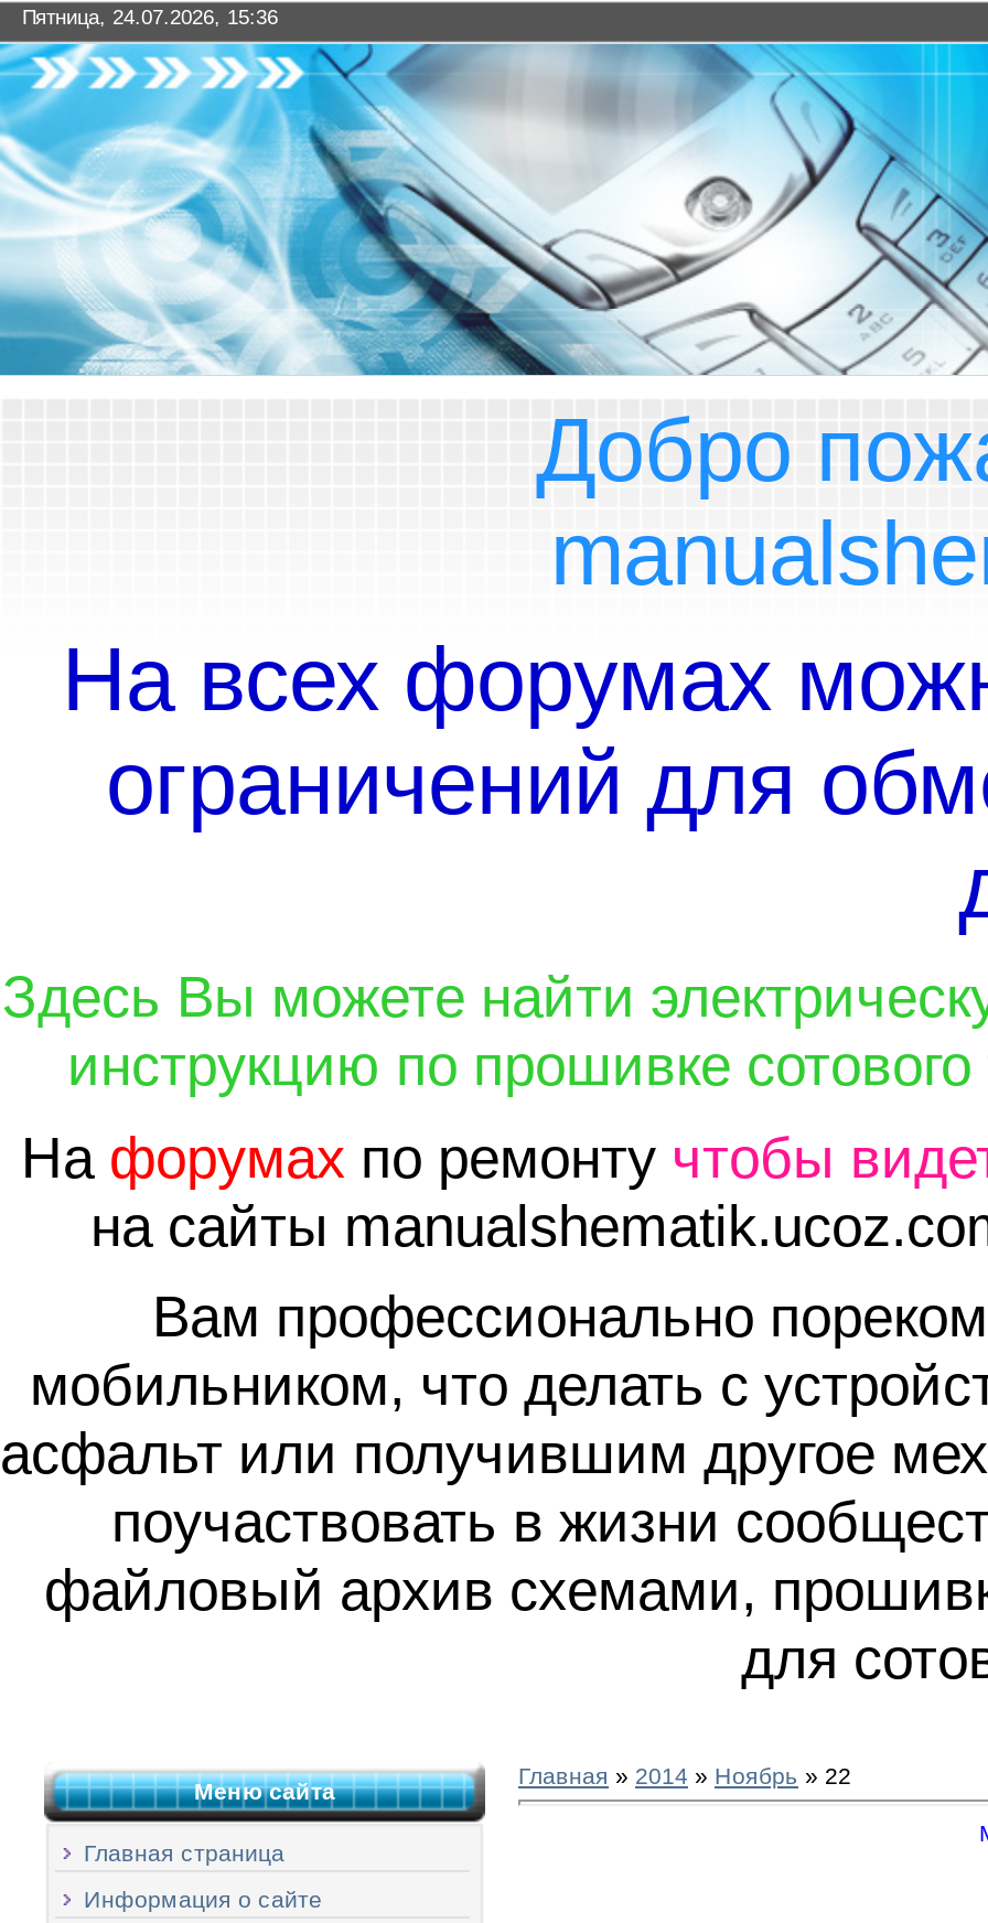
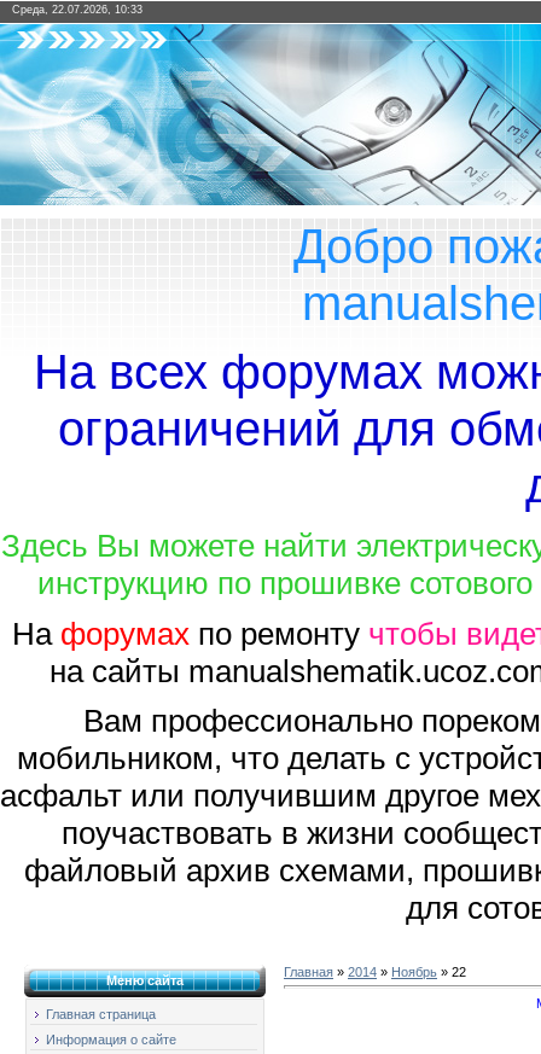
- Пятница, 24.07.2026, 15:36
+ Среда, 22.07.2026, 10:33
